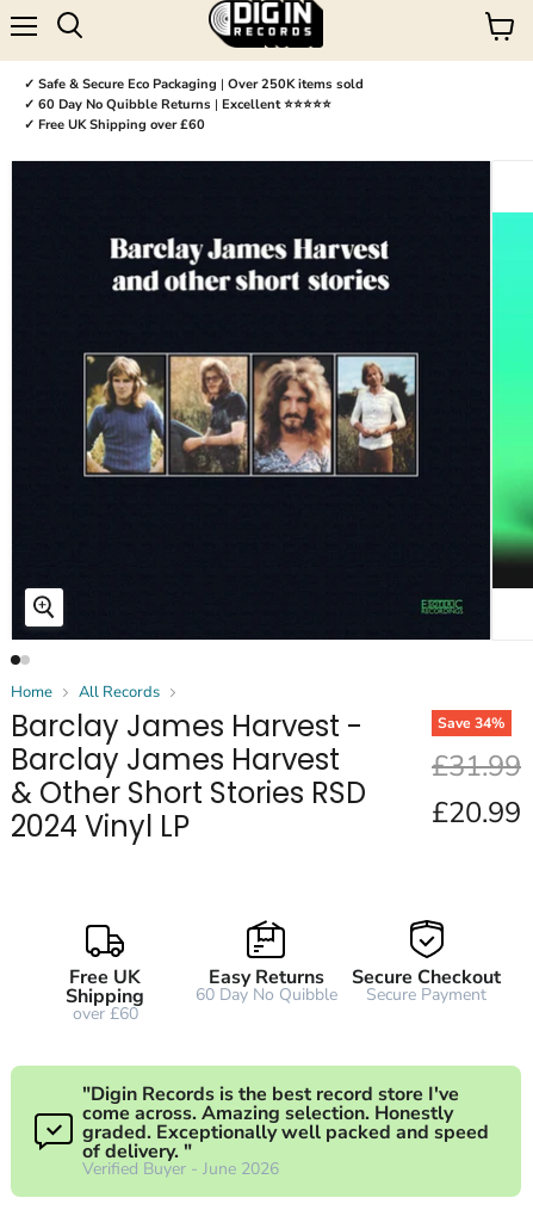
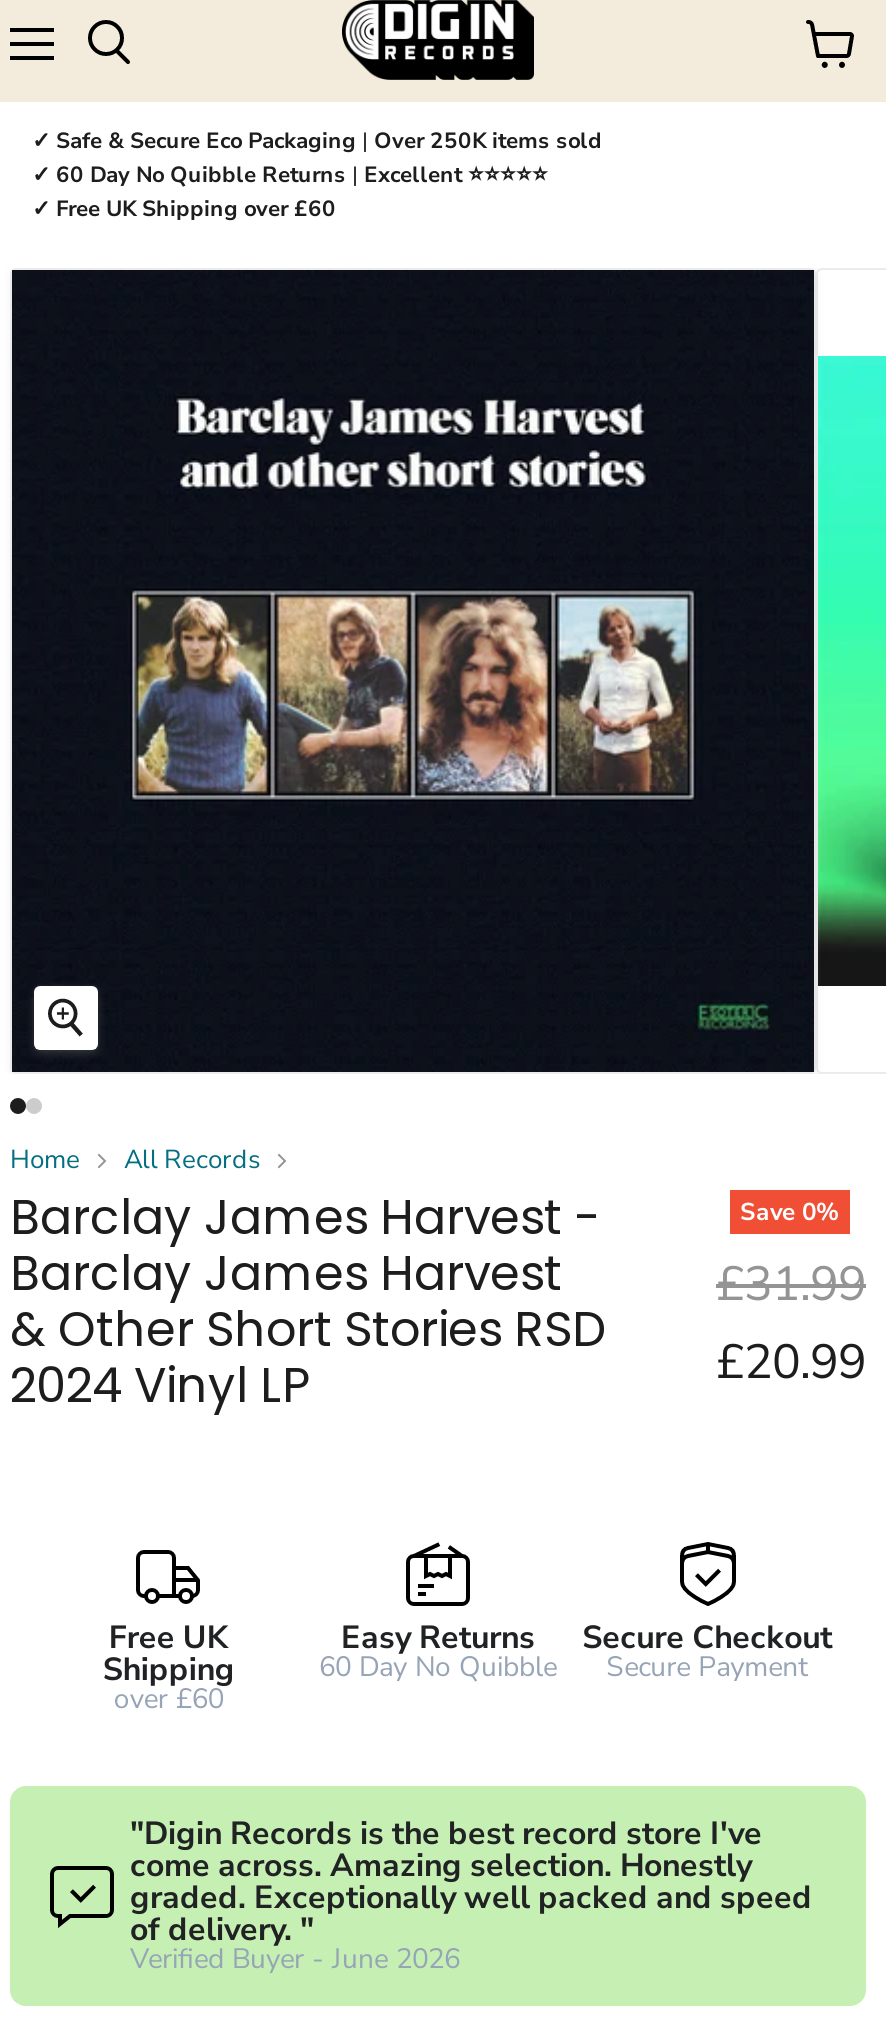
- Save 34%
+ Save 0%
